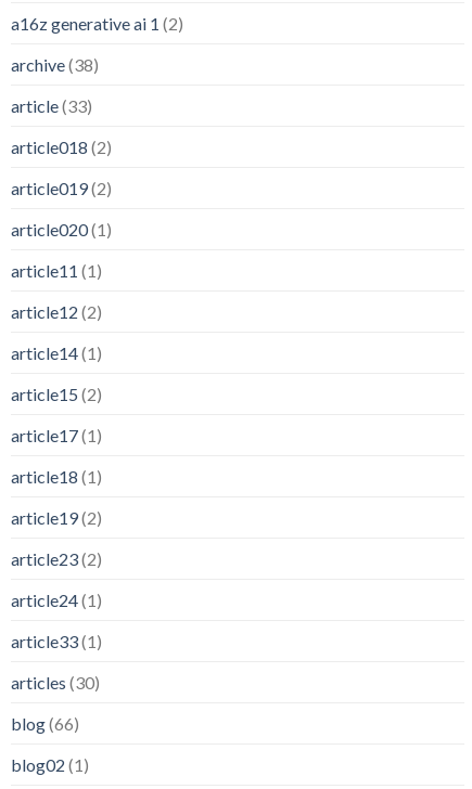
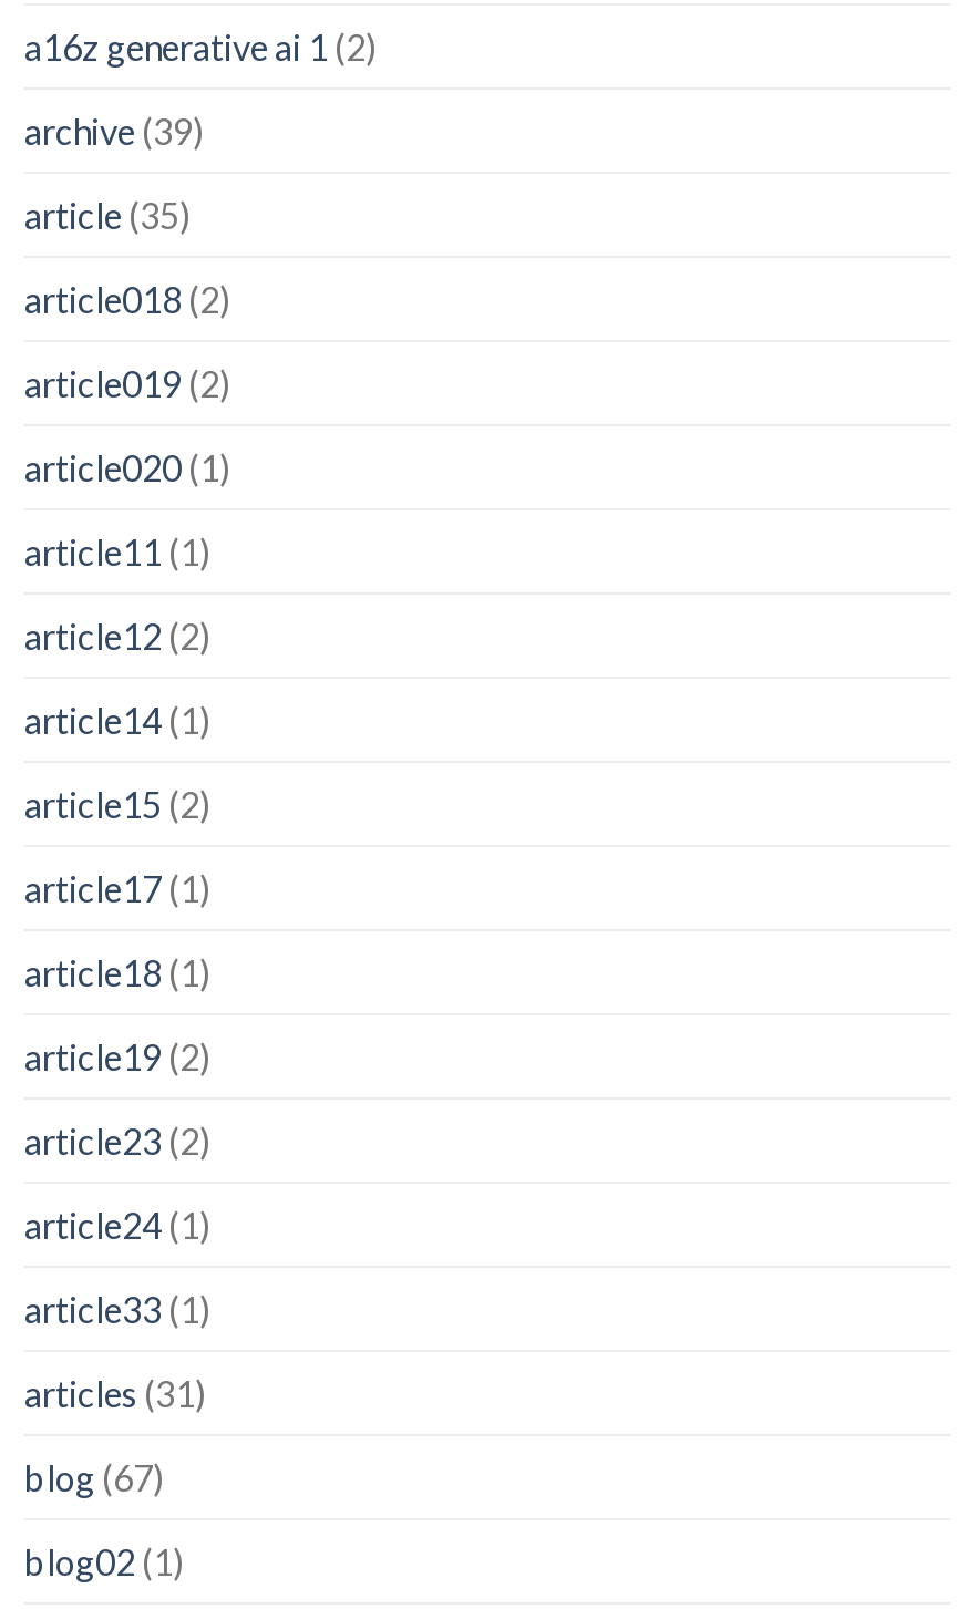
- archive (38)
+ archive (39)

- article (33)
+ article (35)

- articles (30)
+ articles (31)

- blog (66)
+ blog (67)
